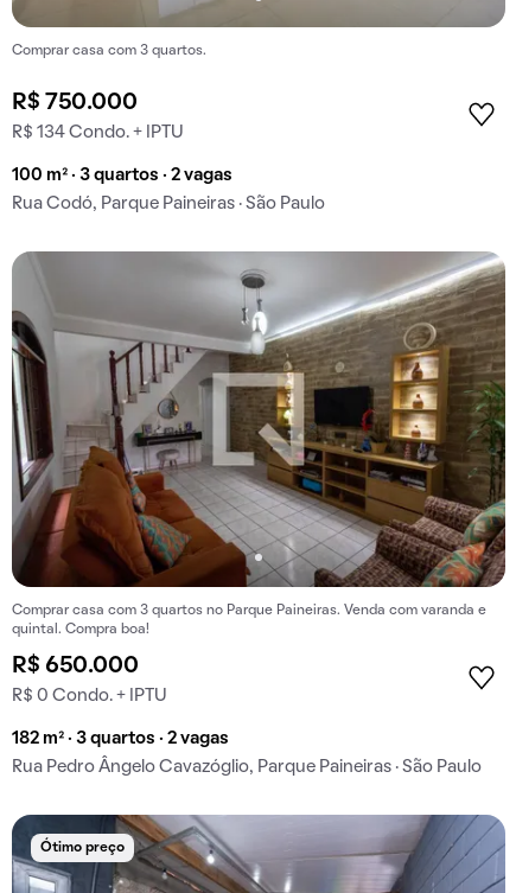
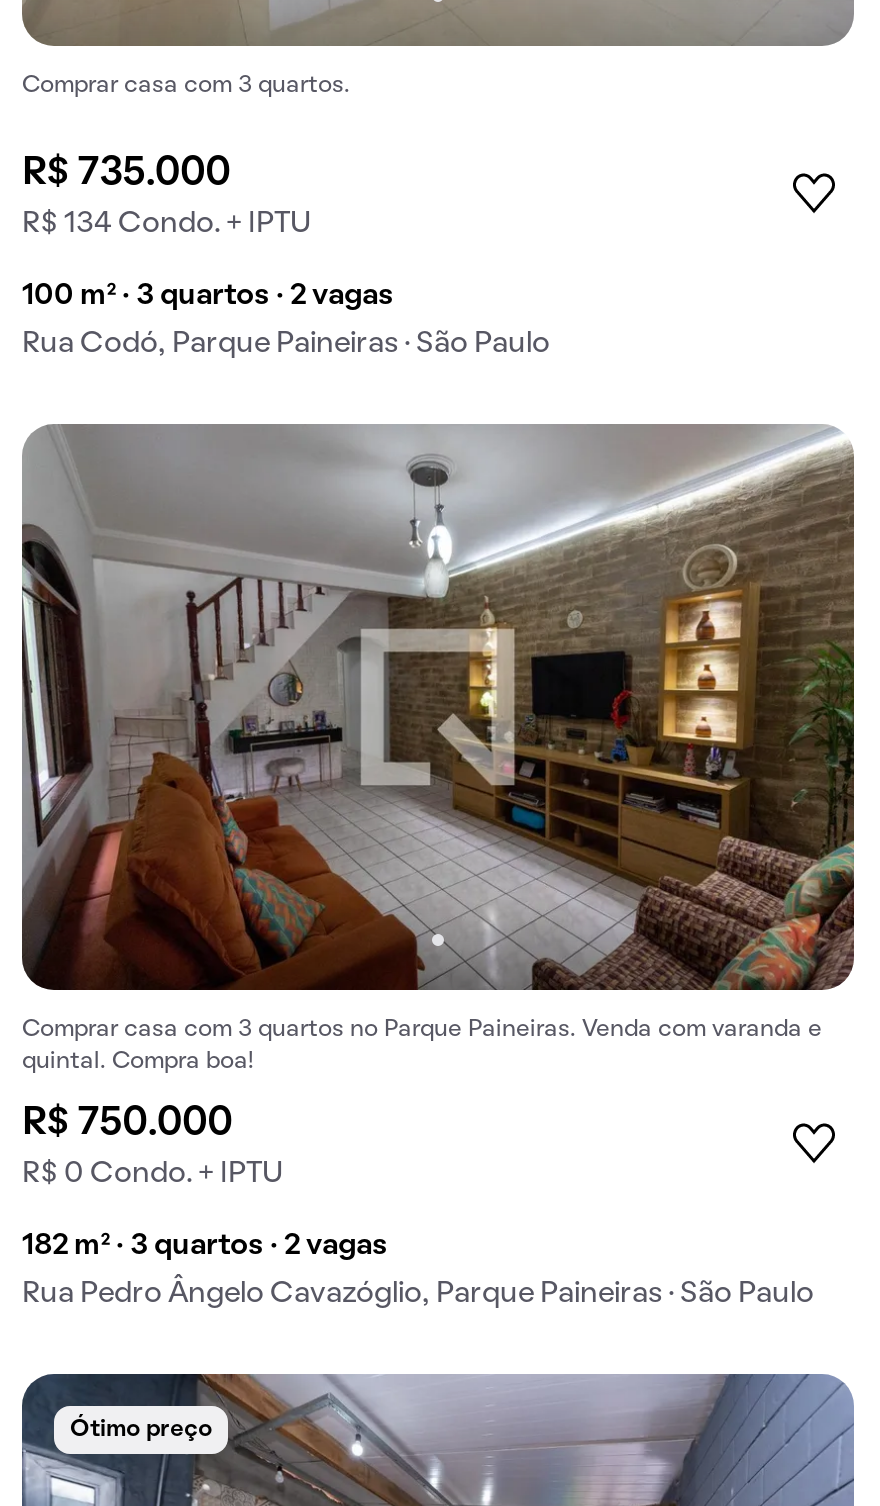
- R$ 750.000
+ R$ 735.000

- R$ 650.000
+ R$ 750.000
